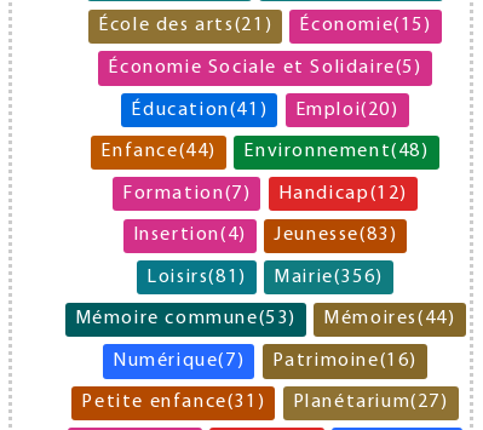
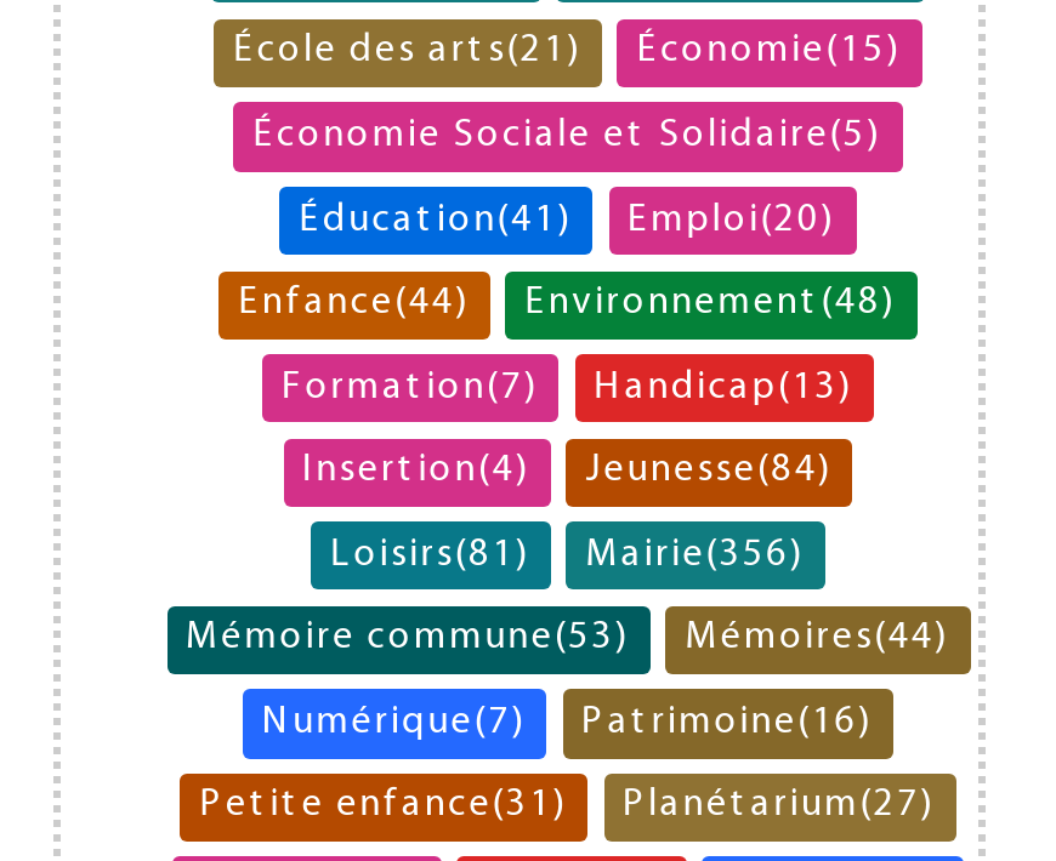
- Formation (7) Handicap (12)
+ Formation (7) Handicap (13)

- Insertion (4) Jeunesse (83)
+ Insertion (4) Jeunesse (84)
